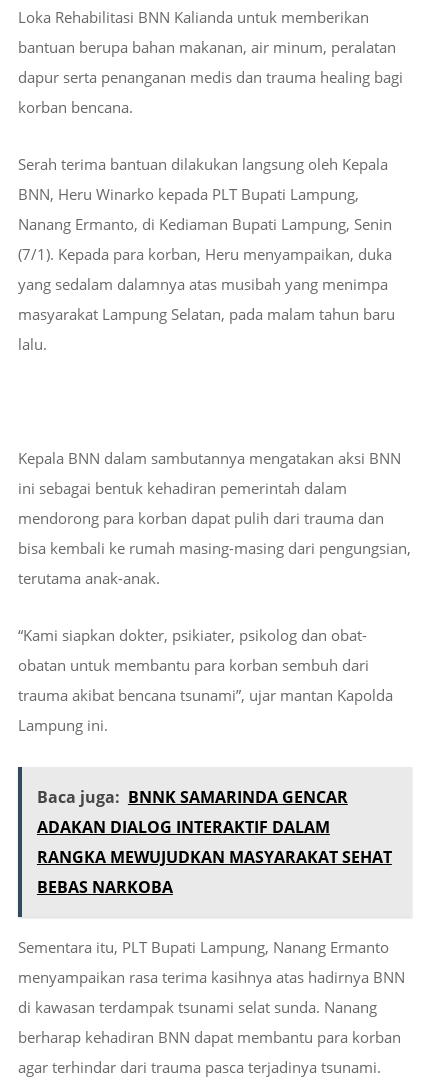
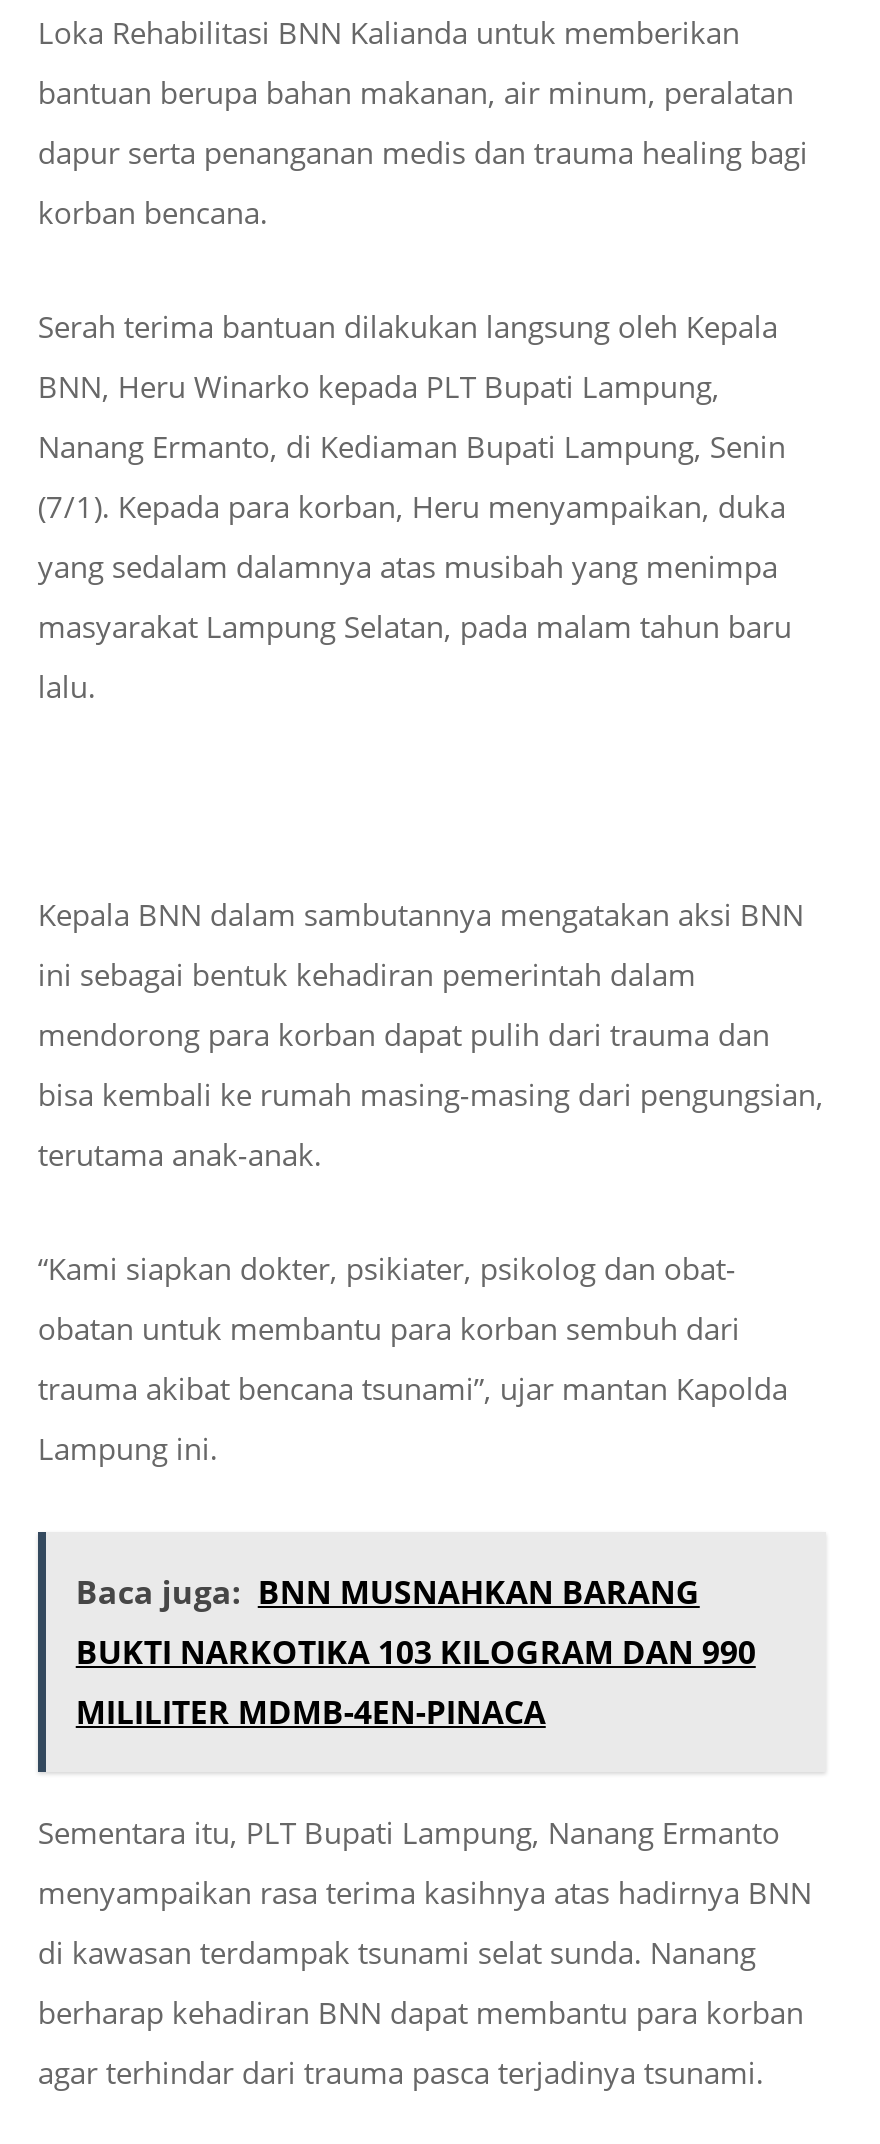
- Baca juga: BNNK SAMARINDA GENCAR
- ADAKAN DIALOG INTERAKTIF DALAM
- RANGKA MEWUJUDKAN MASYARAKAT SEHAT
- BEBAS NARKOBA
+ Baca juga: BNN MUSNAHKAN BARANG
+ BUKTI NARKOTIKA 103 KILOGRAM DAN 990
+ MILILITER MDMB-4EN-PINACA
